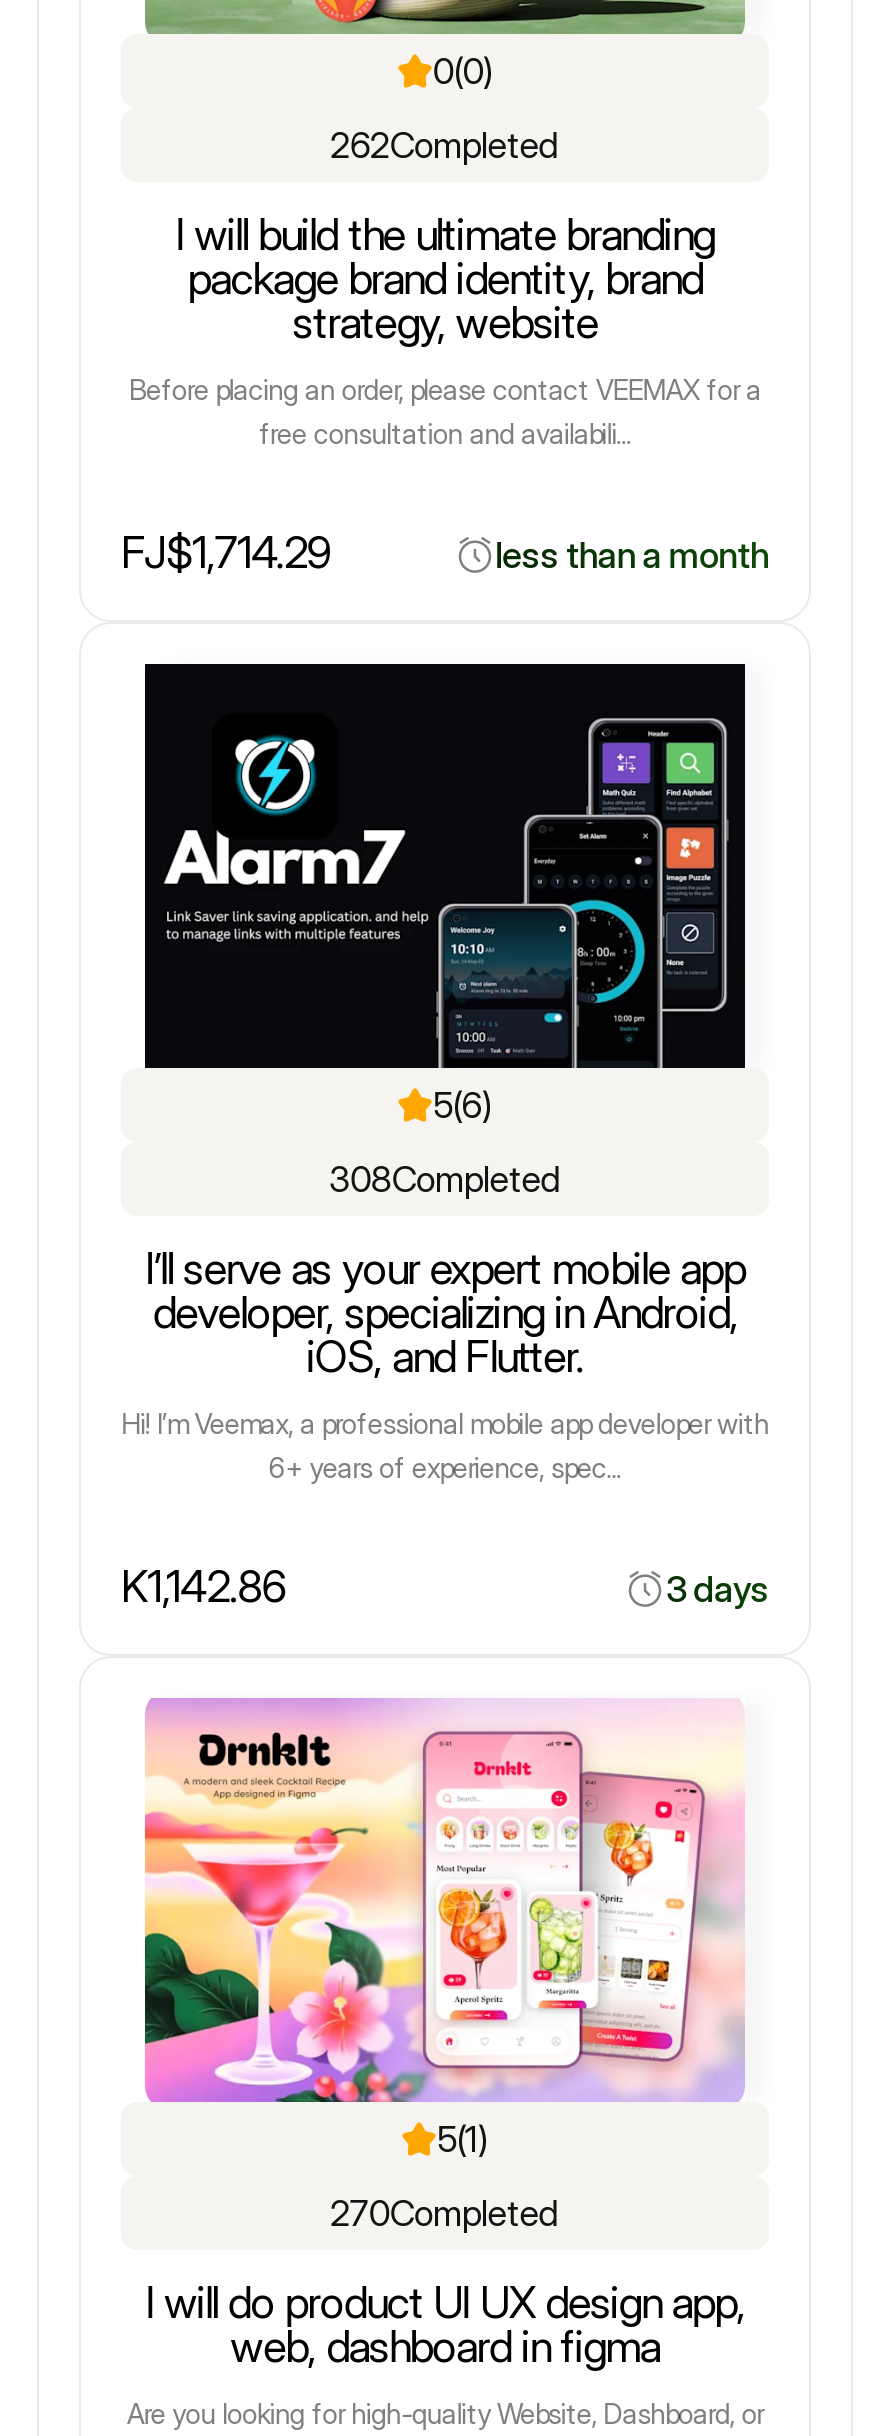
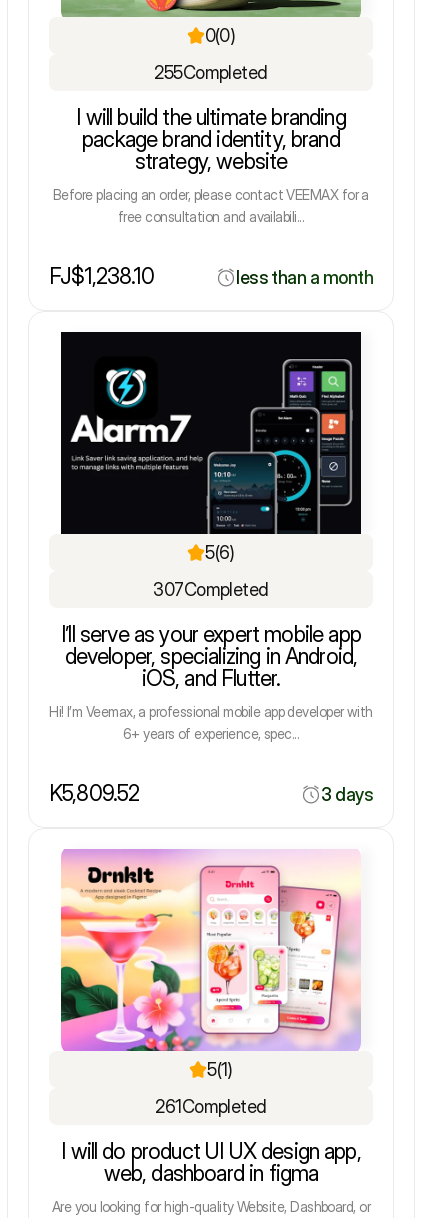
- 262Completed
+ 255Completed

- FJ$1,714.29
+ FJ$1,238.10

- 308Completed
+ 307Completed

- K1,142.86
+ K5,809.52

- 270Completed
+ 261Completed
